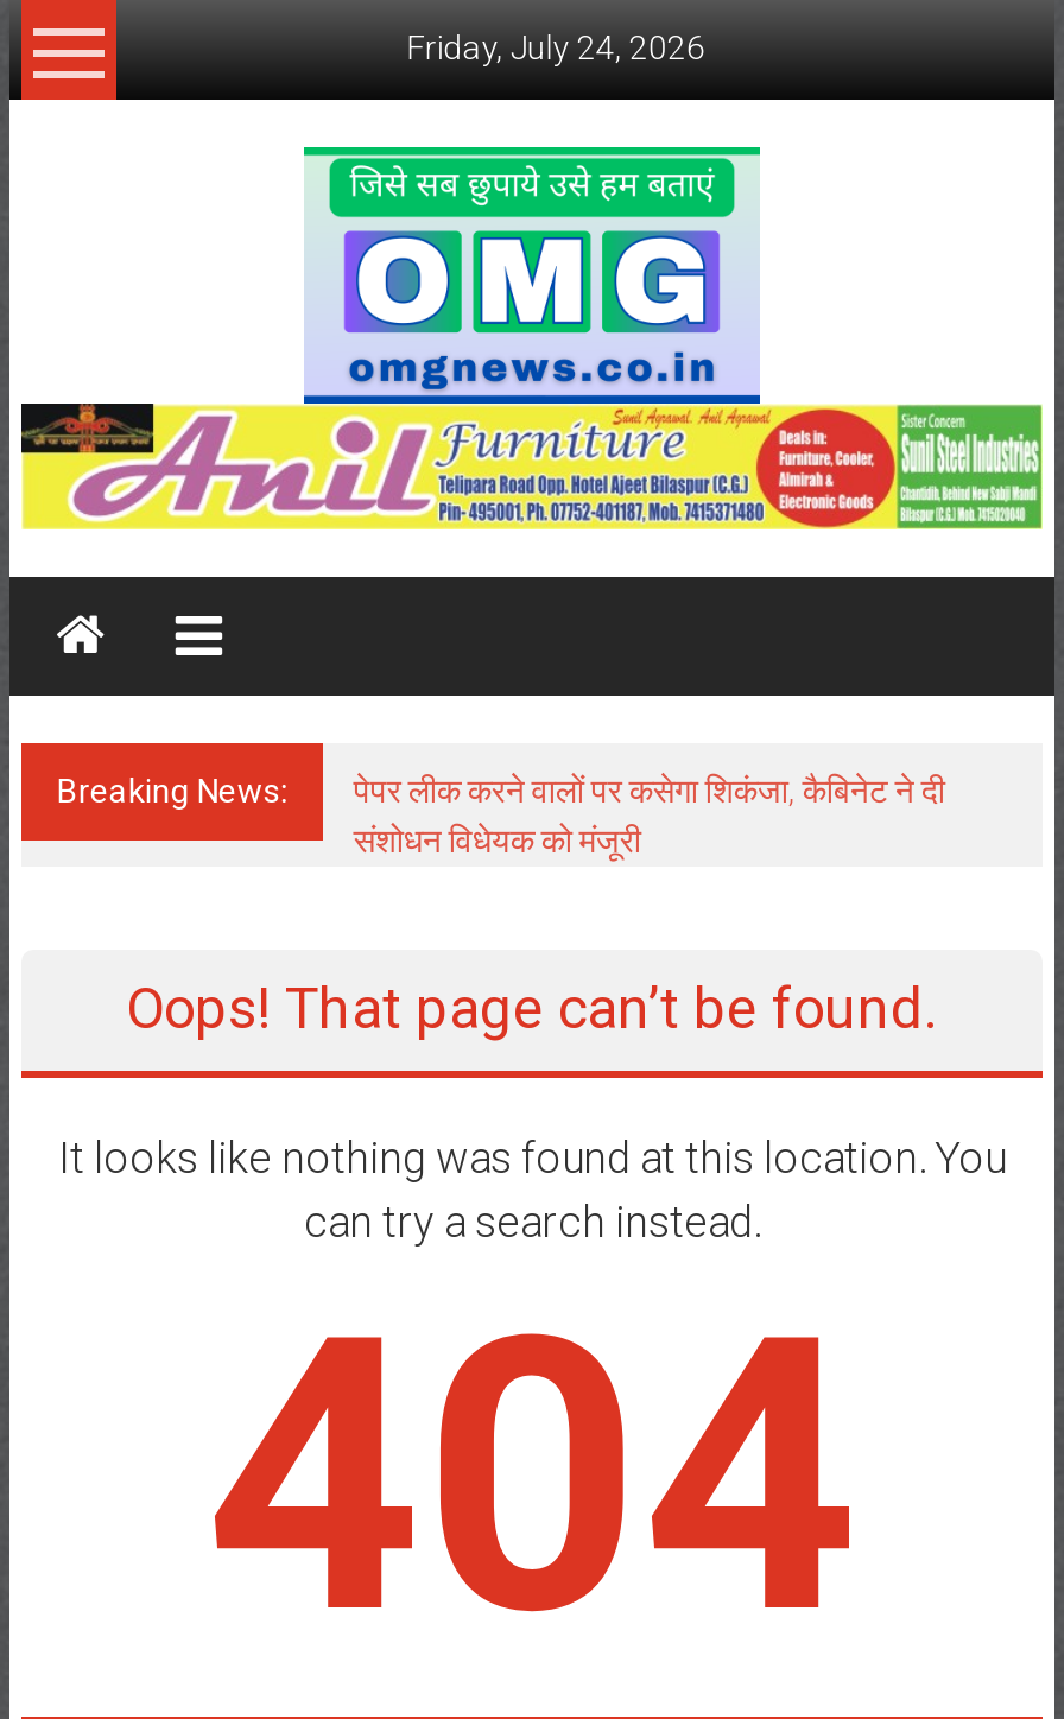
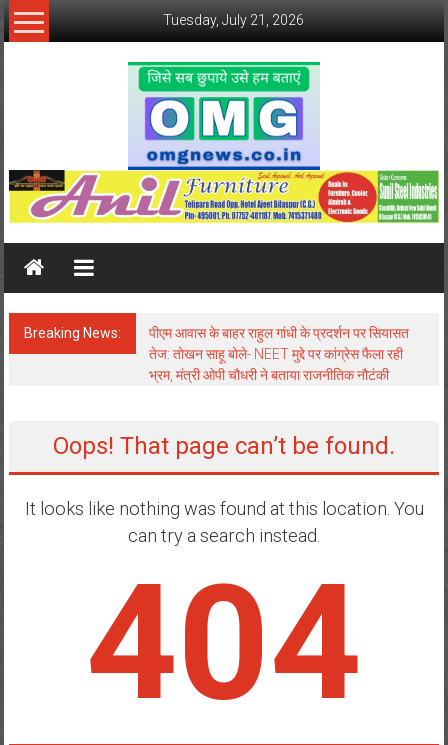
- Friday, July 24, 2026
+ Tuesday, July 21, 2026

- पेपर लीक करने वालों पर कसेगा शिकंजा, कैबिनेट ने दी
- संशोधन विधेयक को मंजूरी
+ पीएम आवास के बाहर राहुल गांधी के प्रदर्शन पर सियासत
+ तेज: तोखन साहू बोले- NEET मुद्दे पर कांग्रेस फैला रही
+ भ्रम, मंत्री ओपी चौधरी ने बताया राजनीतिक नौटंकी
